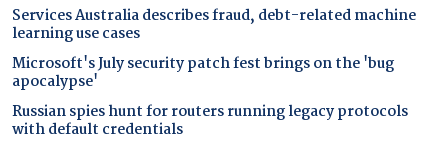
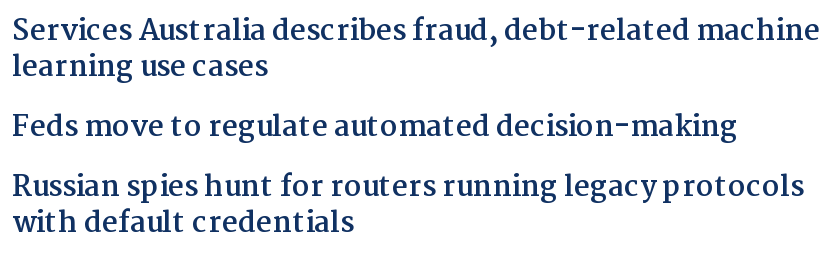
- Microsoft's July security patch fest brings on the 'bug
- apocalypse'
+ Feds move to regulate automated decision-making
